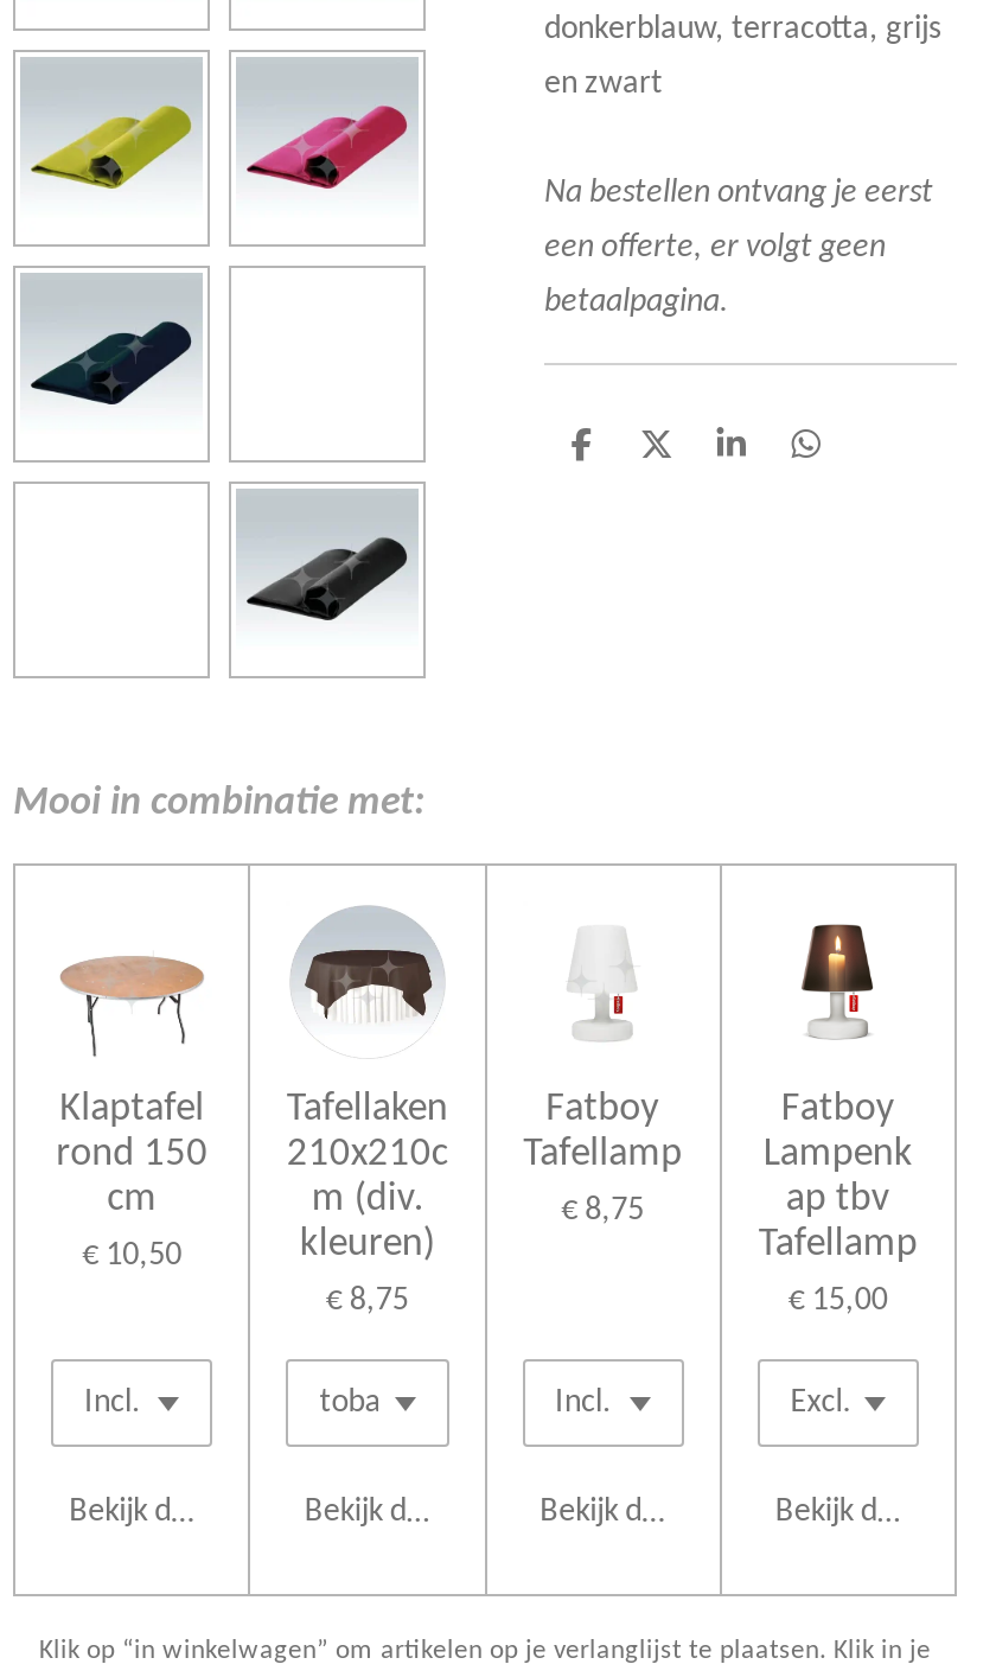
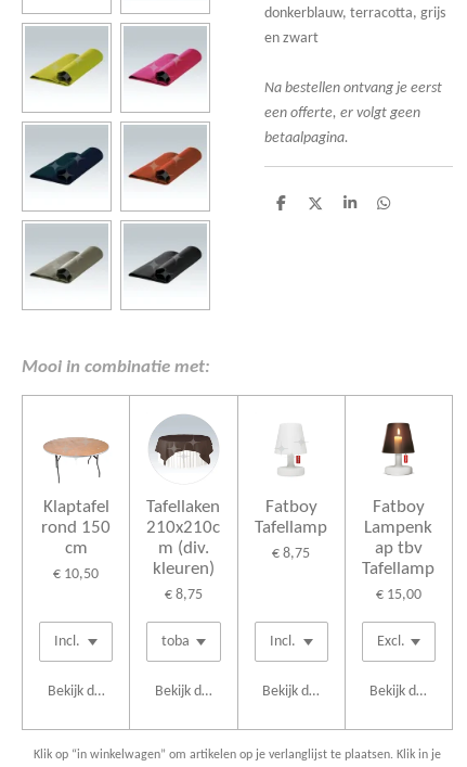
+ [image]

+ [image]
